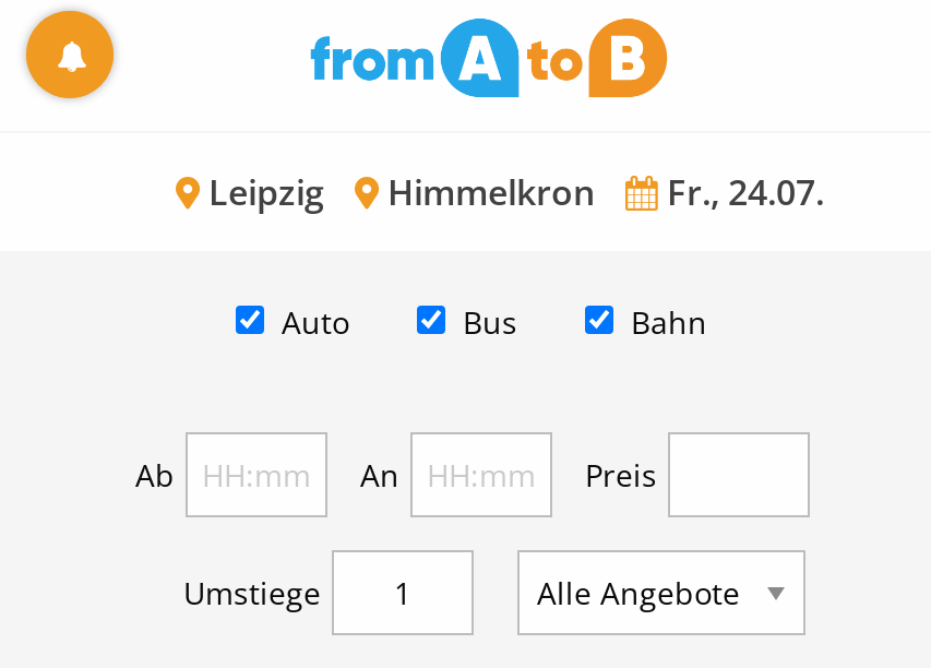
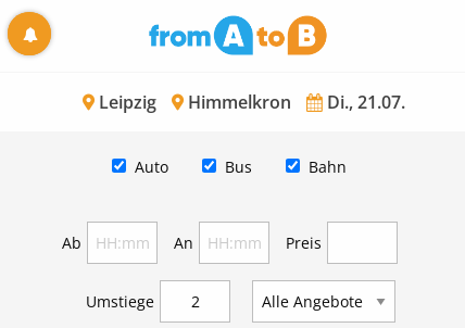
- Leipzig Himmelkron Fr., 24.07.
+ Leipzig Himmelkron Di., 21.07.
